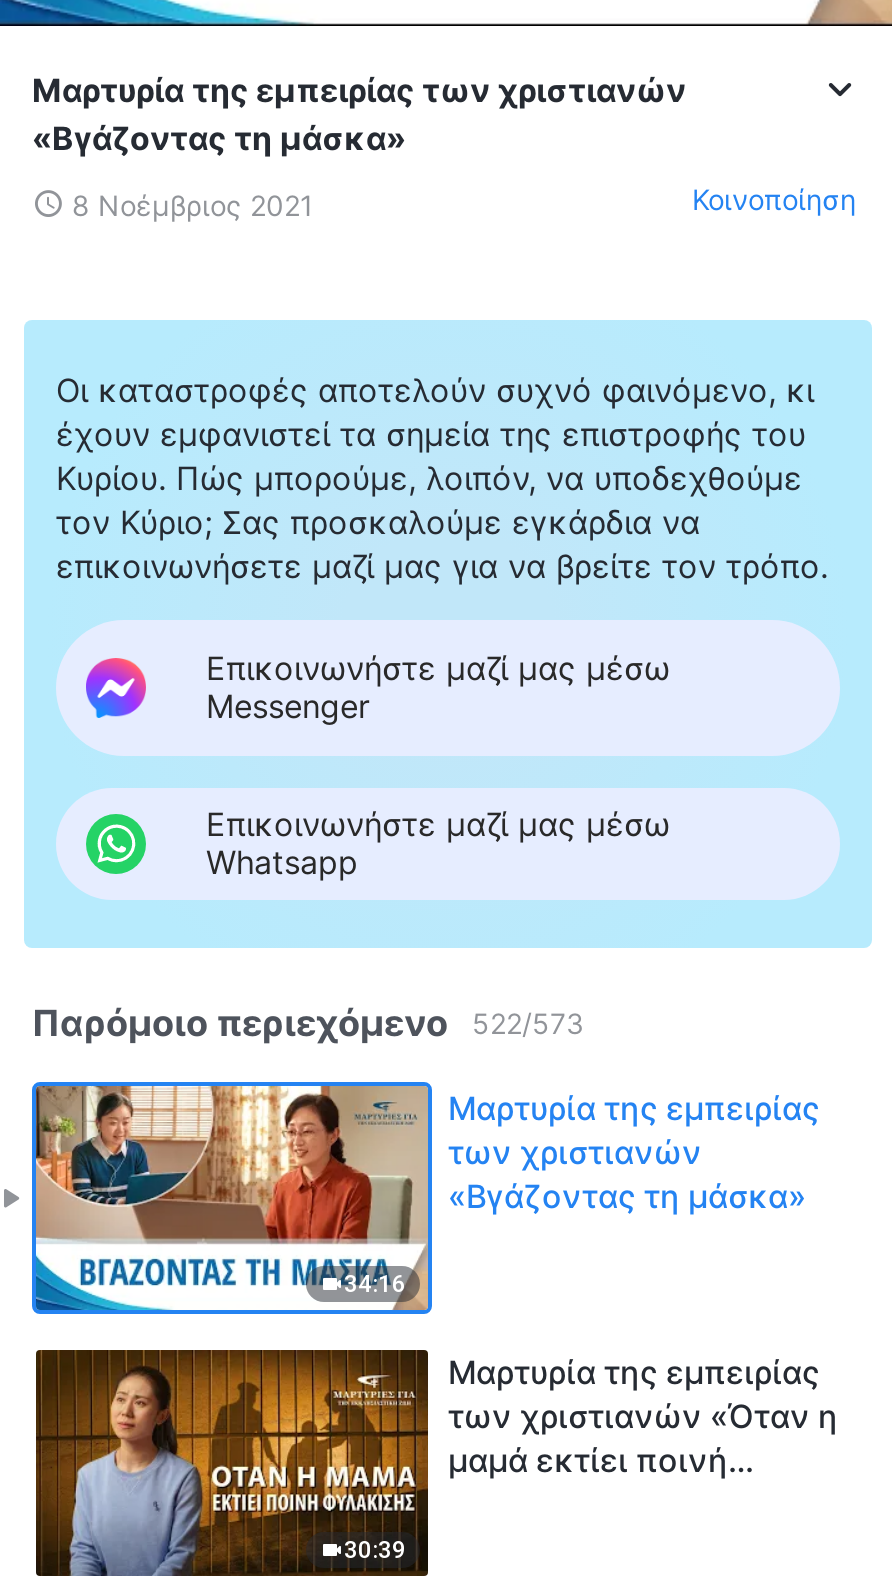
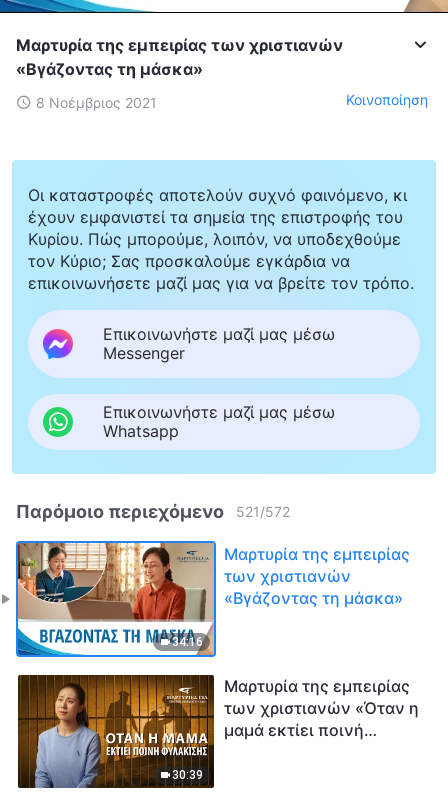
- Παρόμοιο περιεχόμενο 522/573
+ Παρόμοιο περιεχόμενο 521/572
